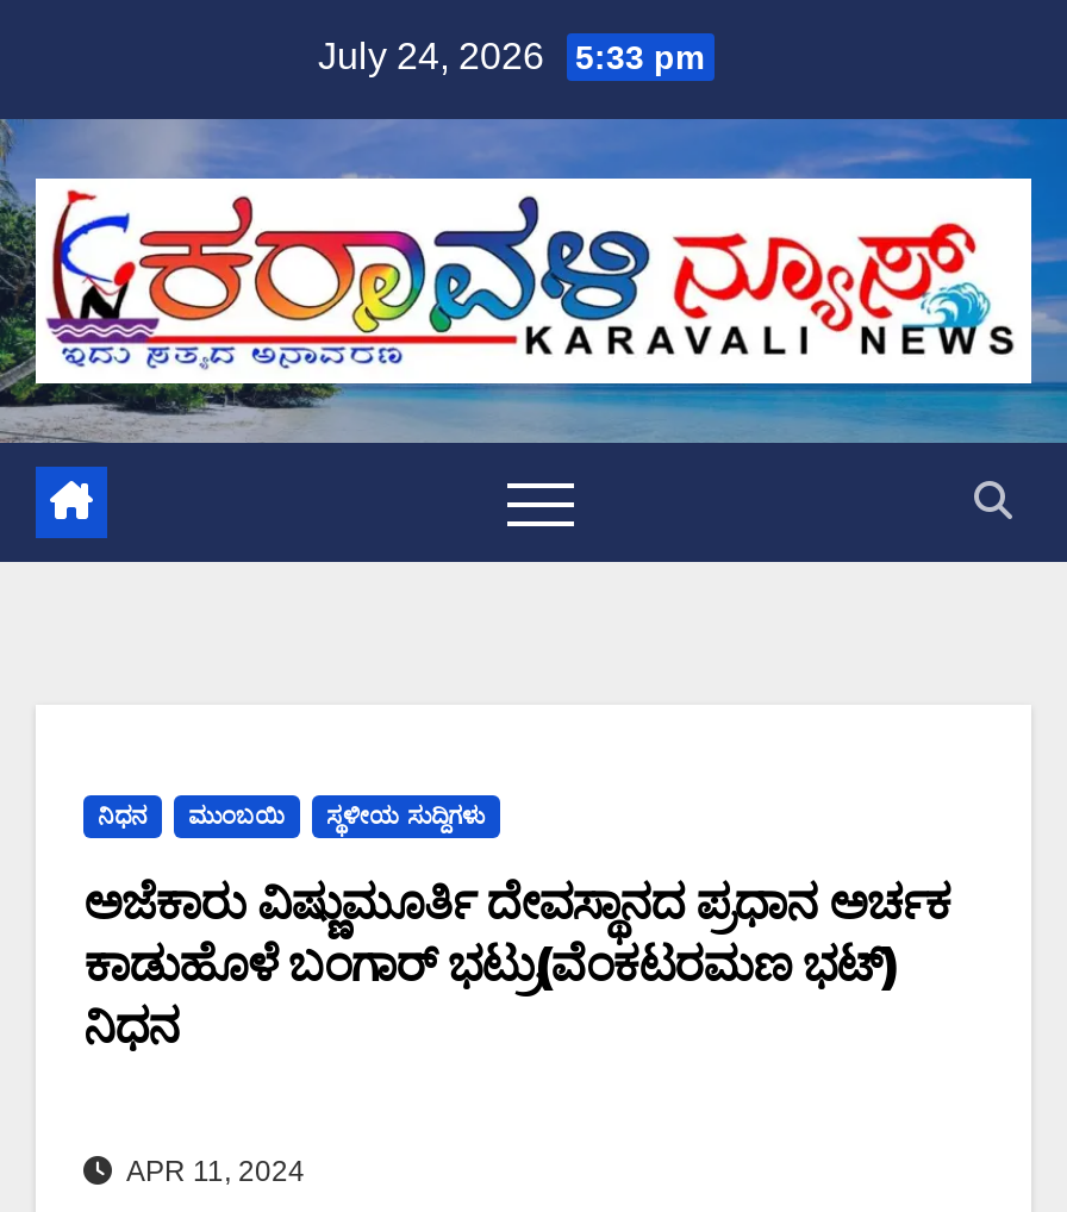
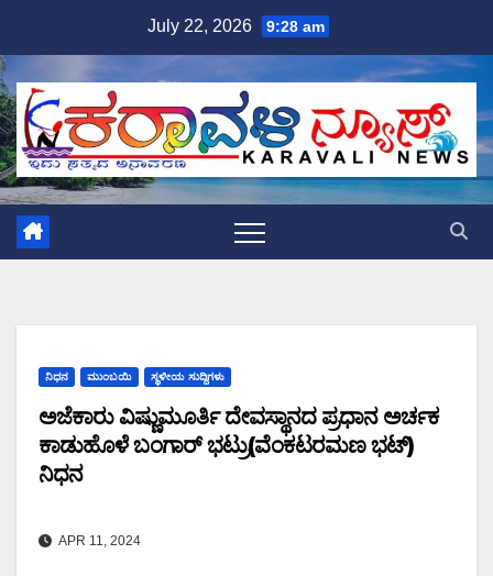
- July 24, 2026 5:33 pm
+ July 22, 2026 9:28 am
